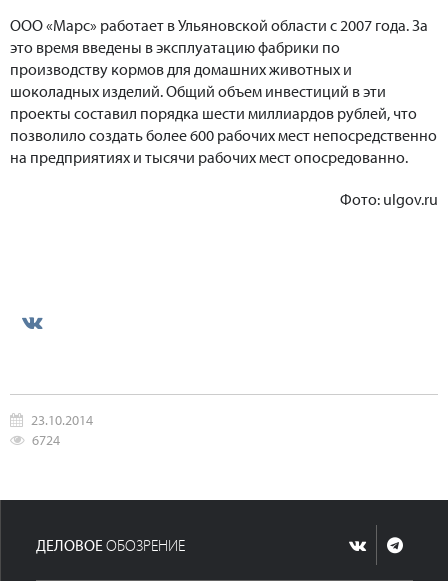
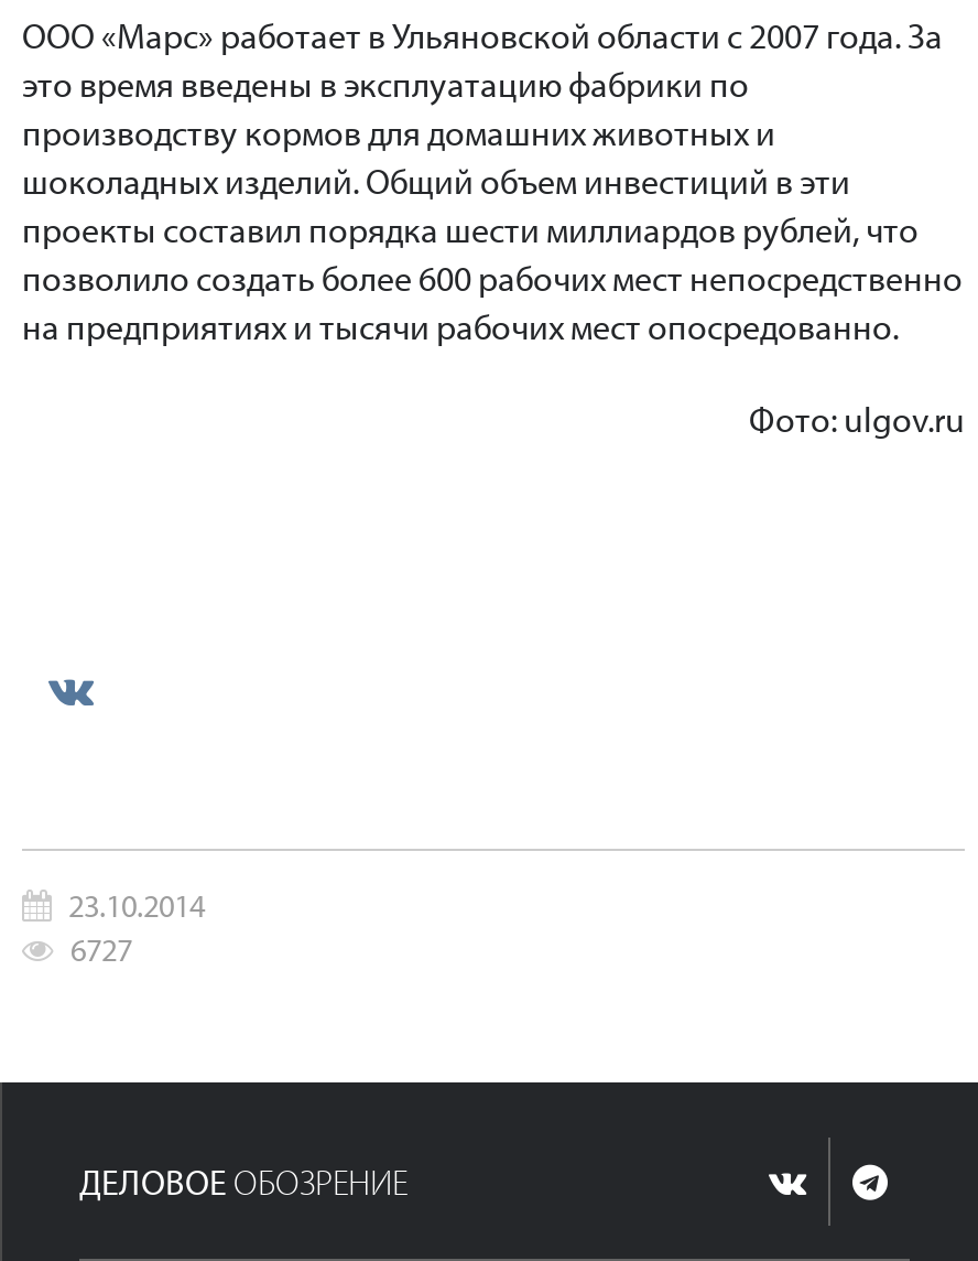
- 6724
+ 6727
